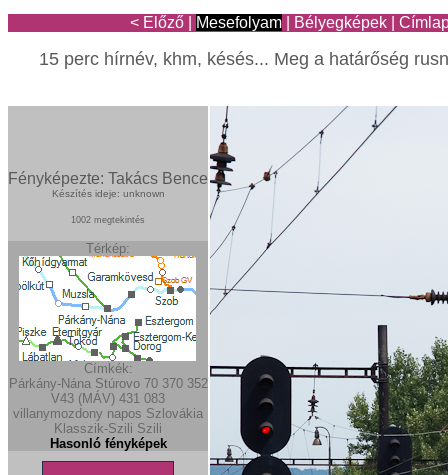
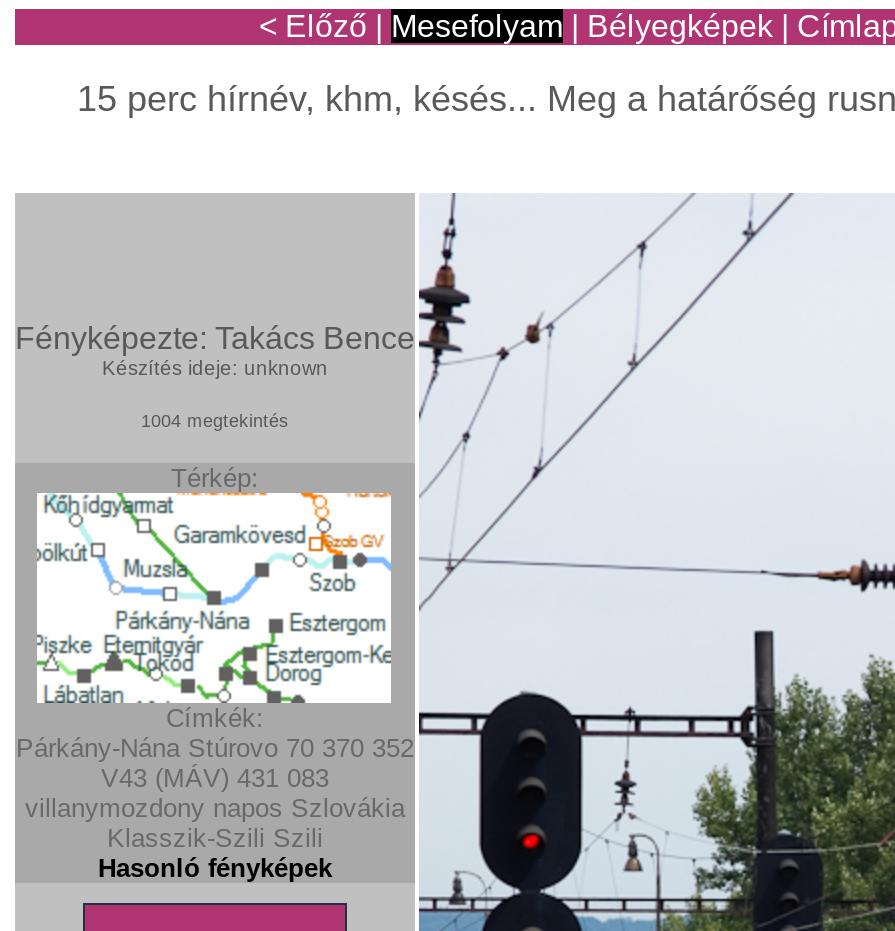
- 1002 megtekintés
+ 1004 megtekintés
